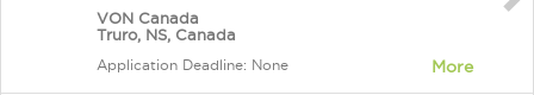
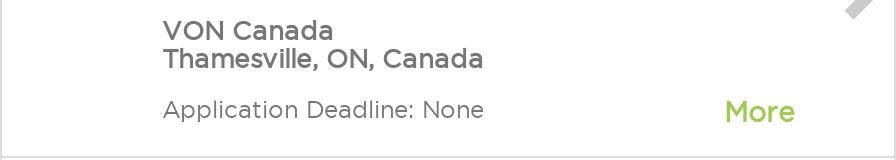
- Truro, NS, Canada
+ Thamesville, ON, Canada
